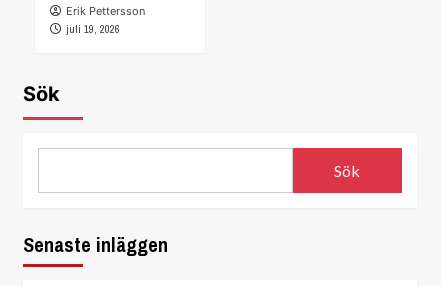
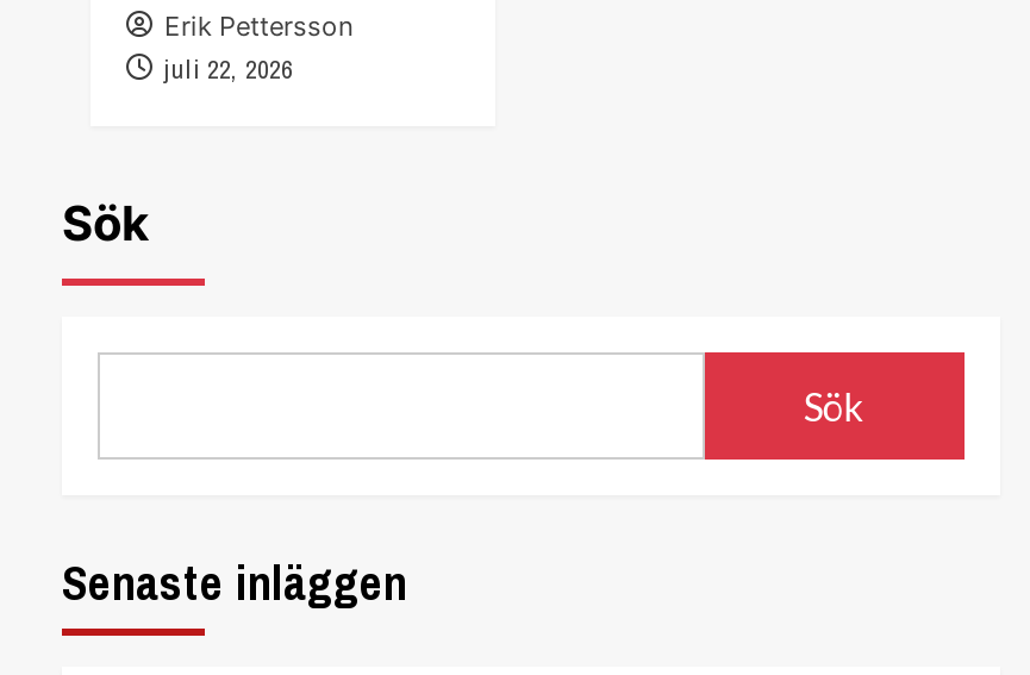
- juli 19, 2026
+ juli 22, 2026
